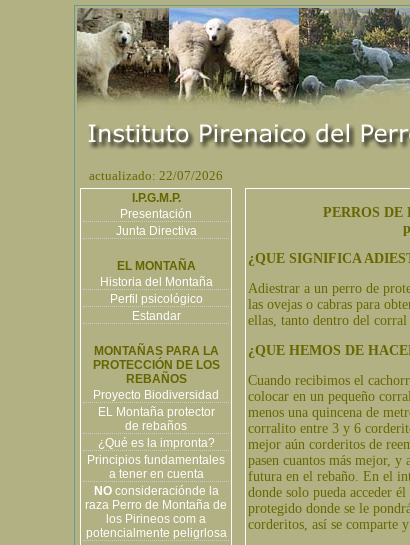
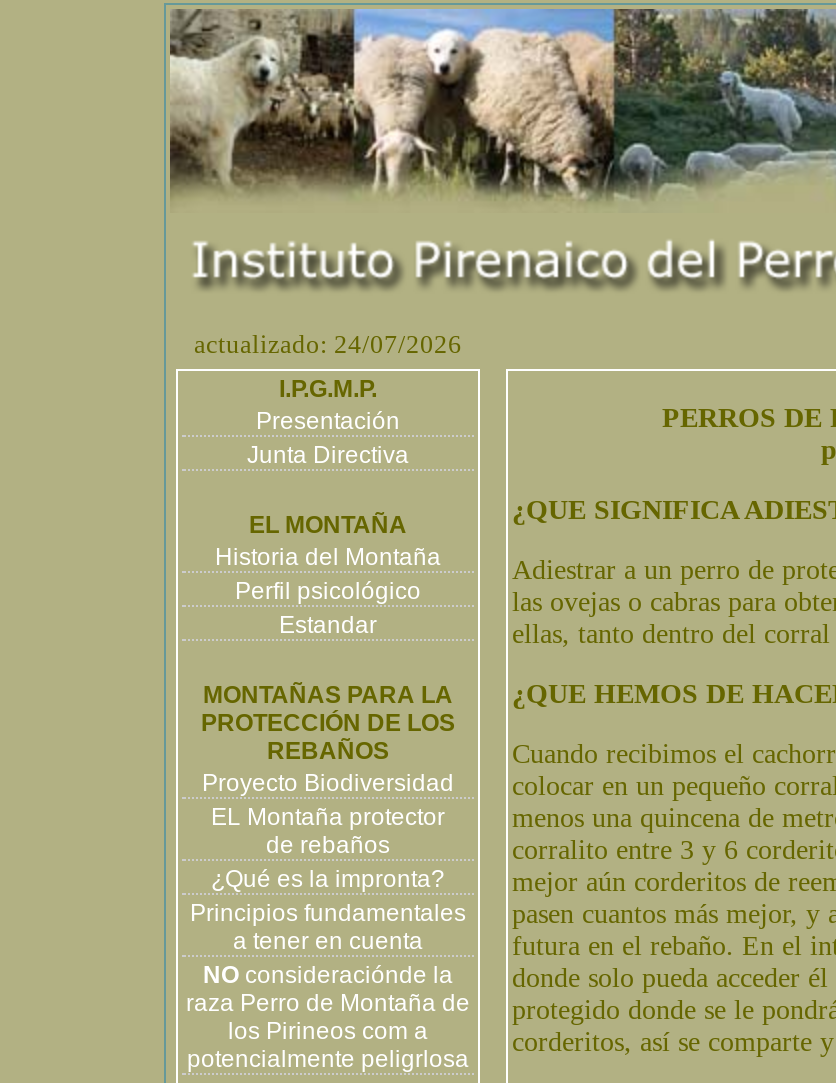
- actualizado: 22/07/2026
+ actualizado: 24/07/2026
